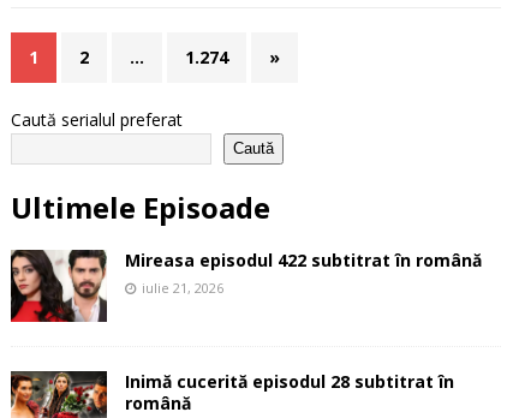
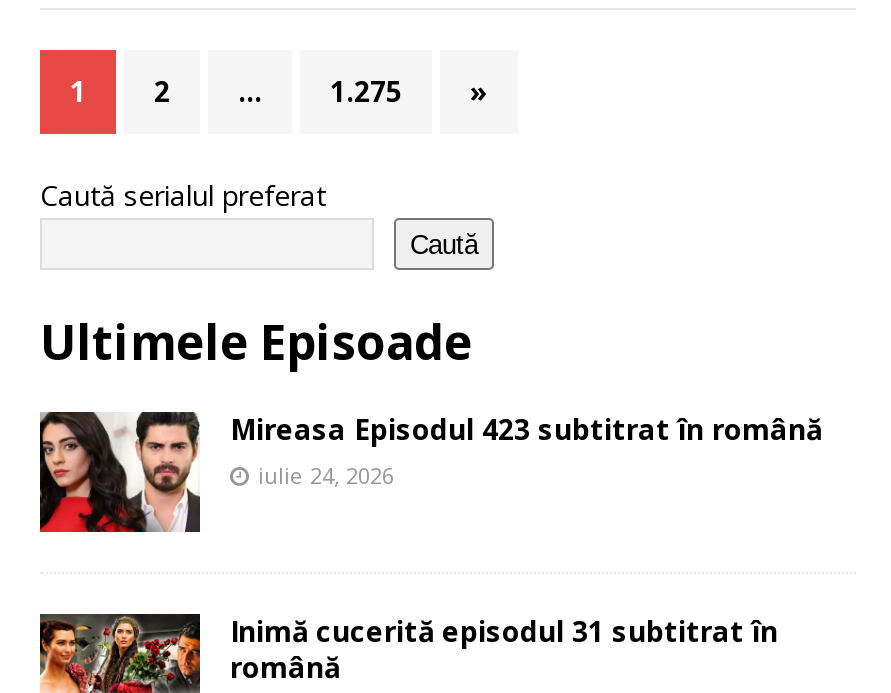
- 1.274
+ 1.275

- Mireasa episodul 422 subtitrat în română
+ Mireasa Episodul 423 subtitrat în română

- iulie 21, 2026
+ iulie 24, 2026

- Inimă cucerită episodul 28 subtitrat în
+ Inimă cucerită episodul 31 subtitrat în
